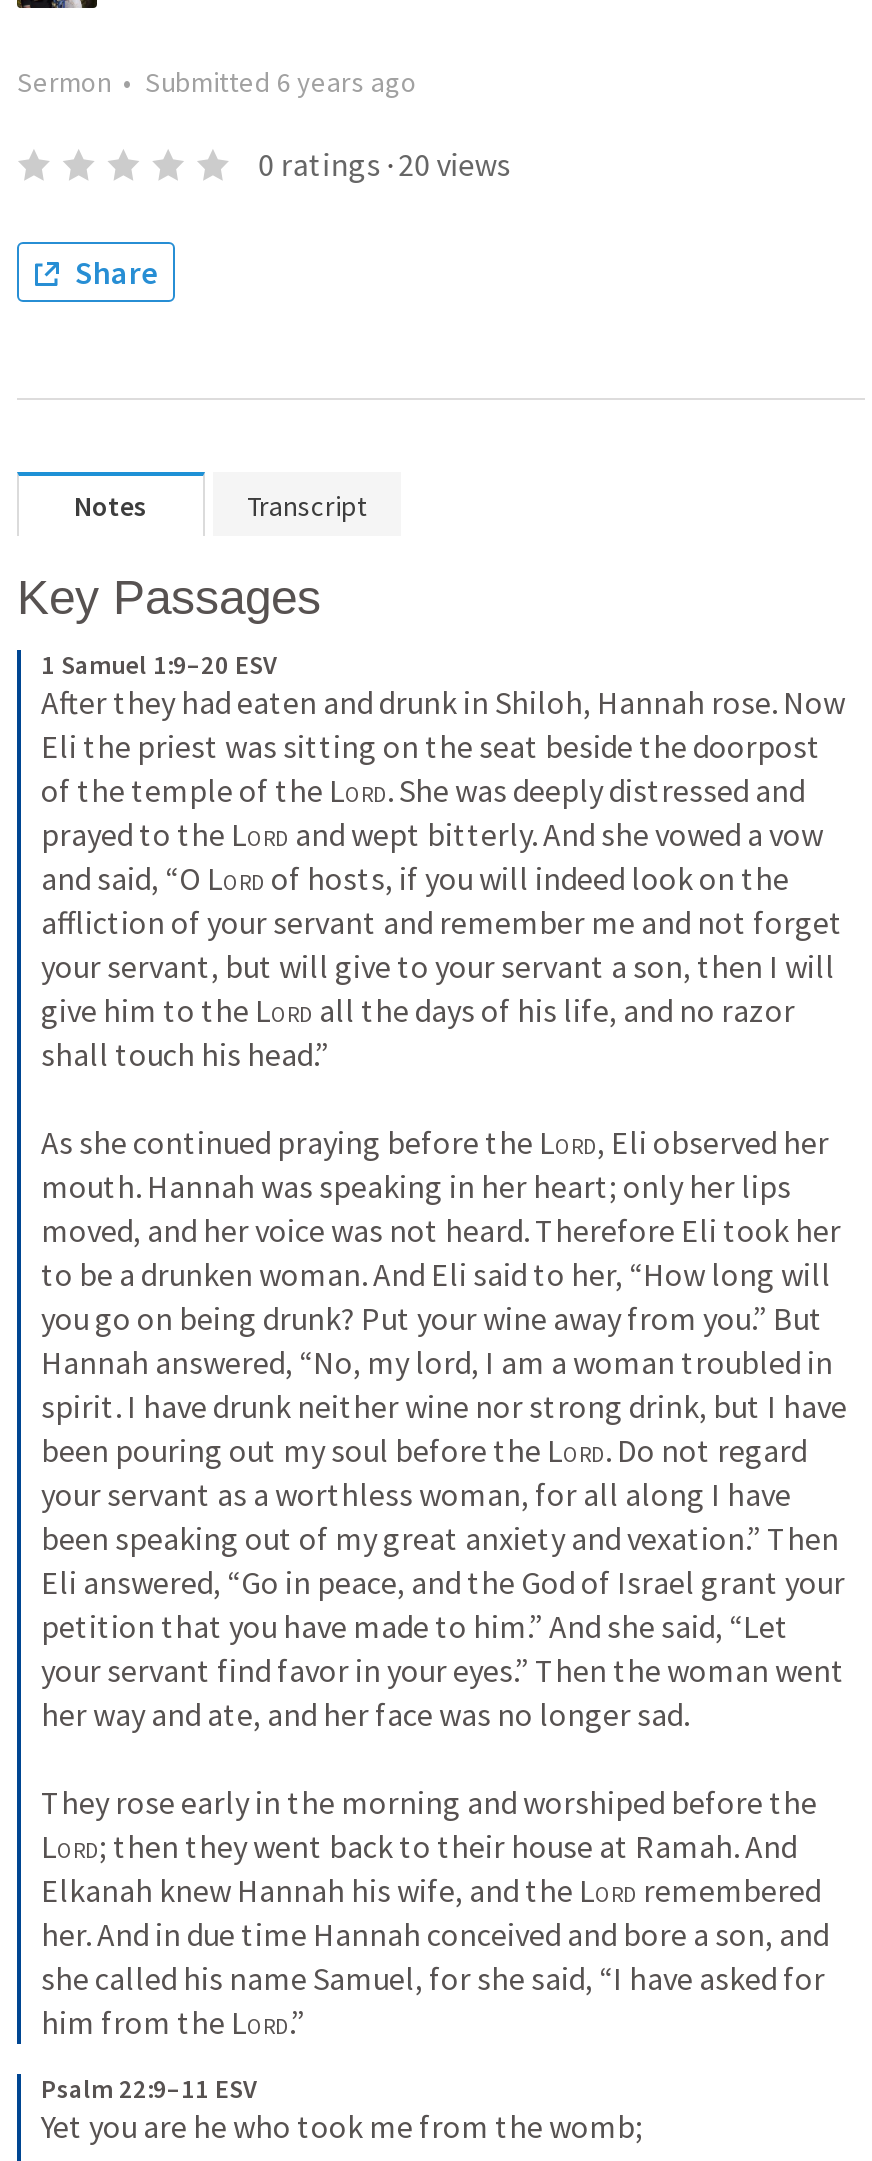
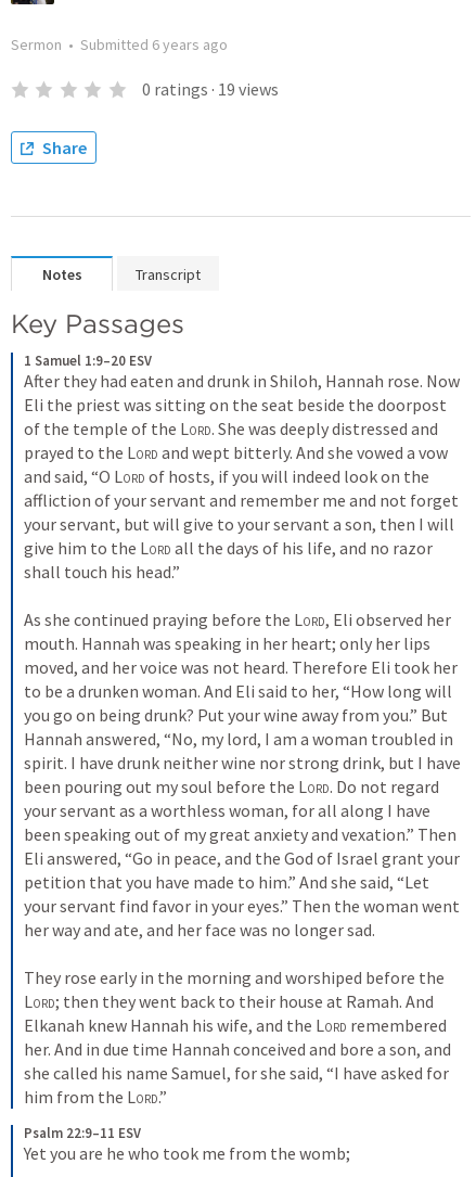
- 0 ratings · 20 views
+ 0 ratings · 19 views
